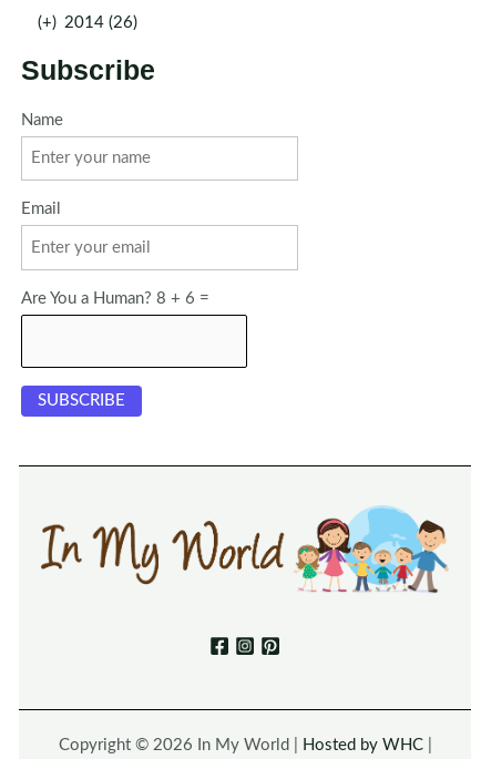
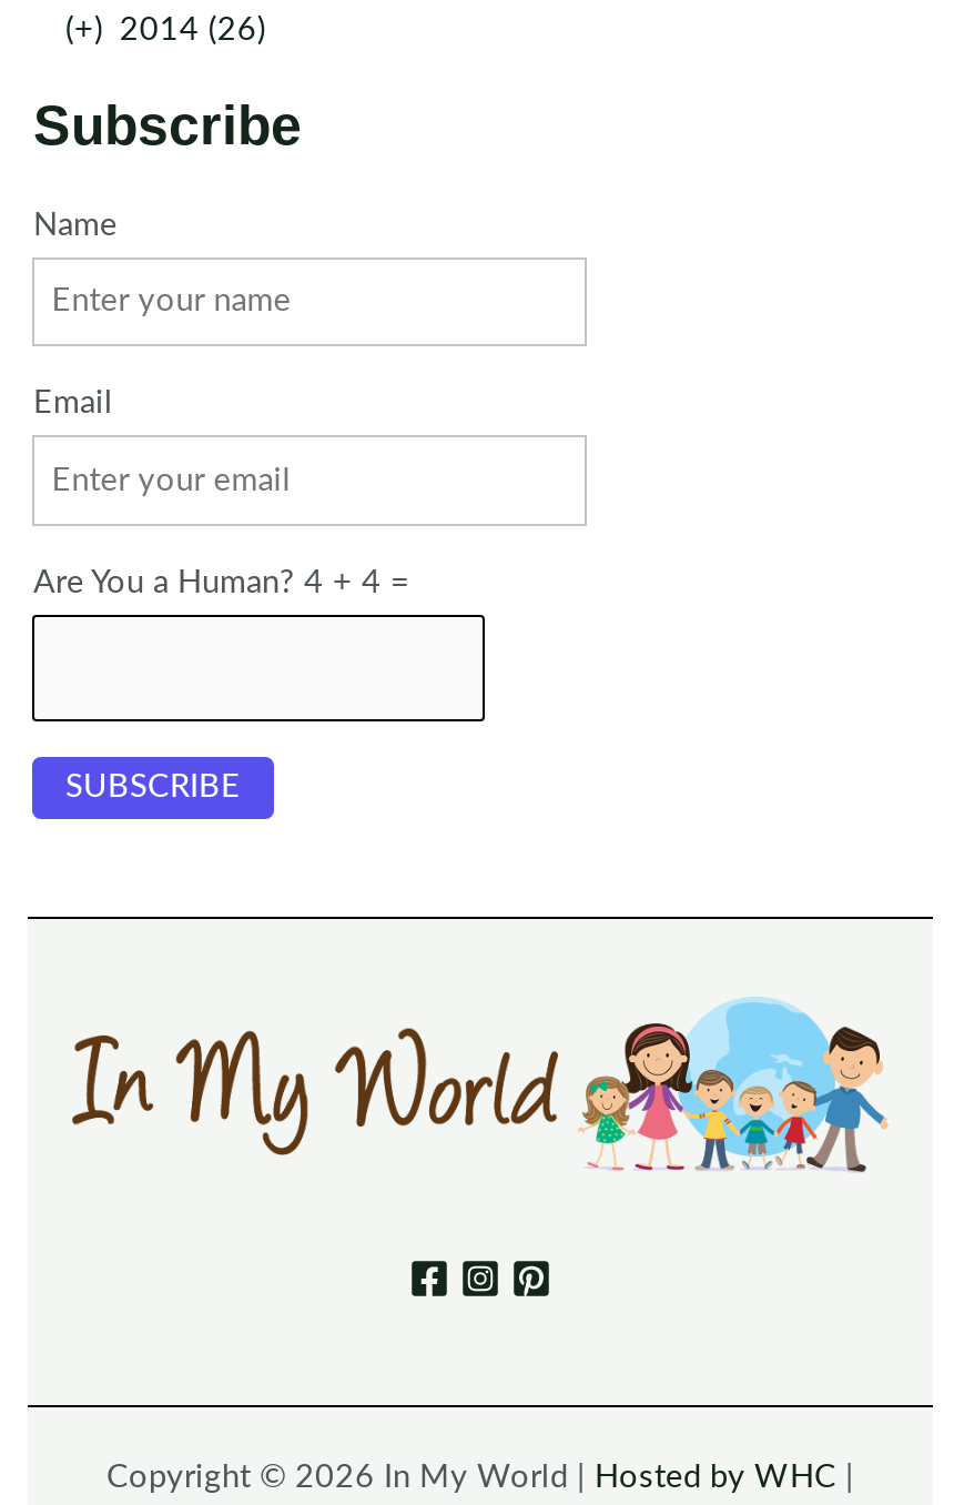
- Are You a Human? 8 + 6 =
+ Are You a Human? 4 + 4 =
